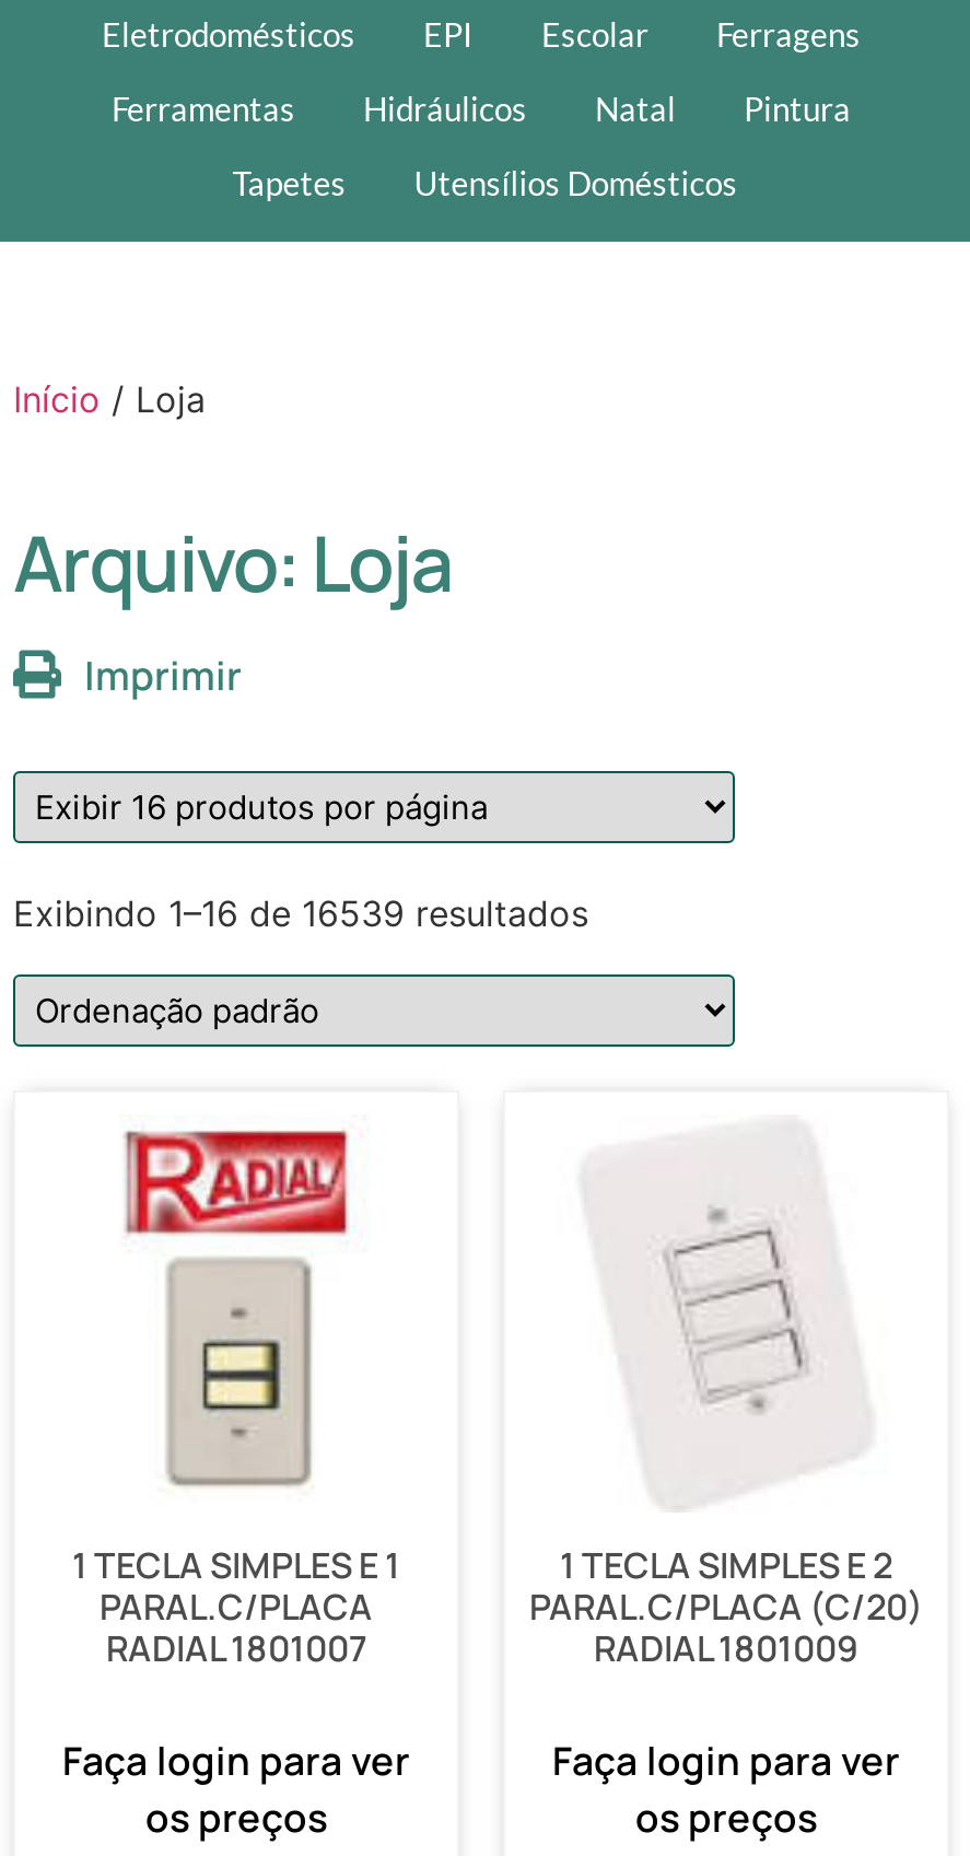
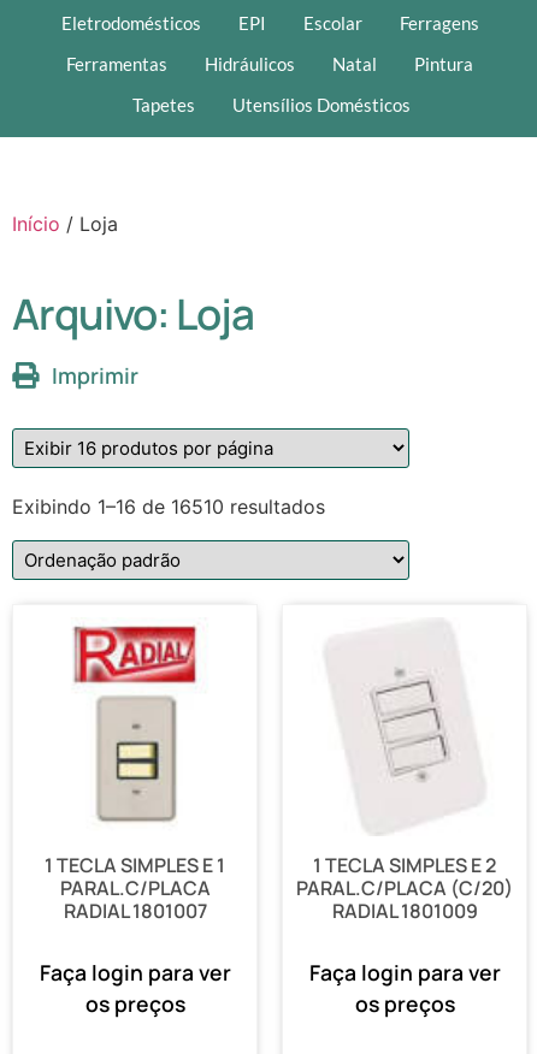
- Exibindo 1–16 de 16539 resultados
+ Exibindo 1–16 de 16510 resultados
